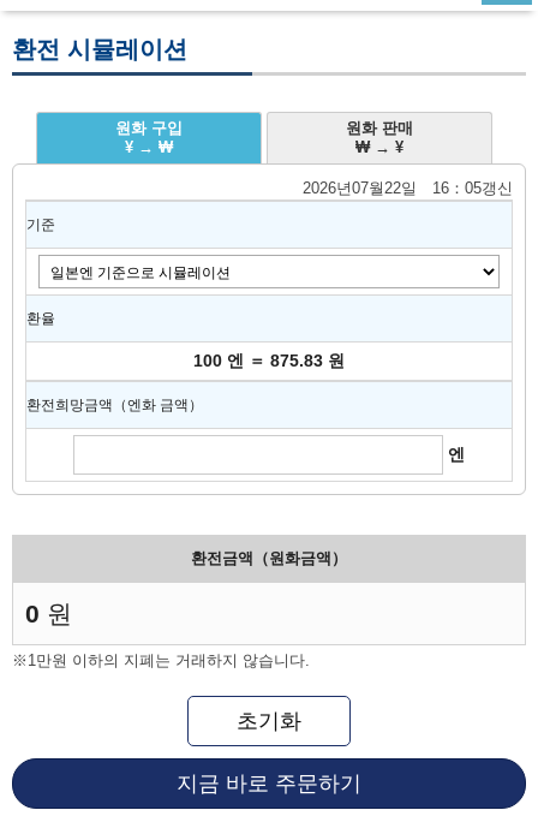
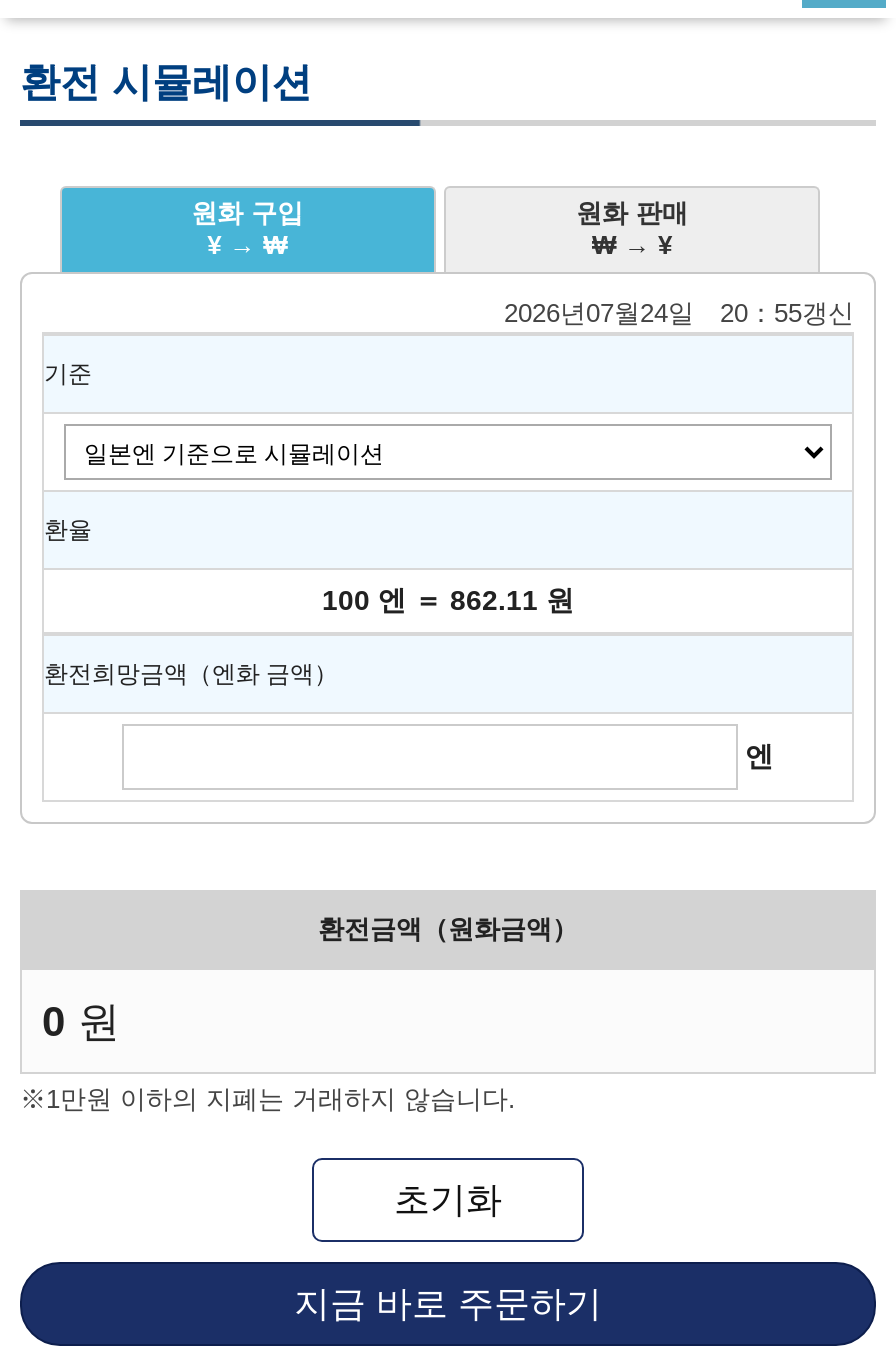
- 2026년07월22일 16：05갱신
+ 2026년07월24일 20：55갱신

- 100 엔 ＝ 875.83 원
+ 100 엔 ＝ 862.11 원
